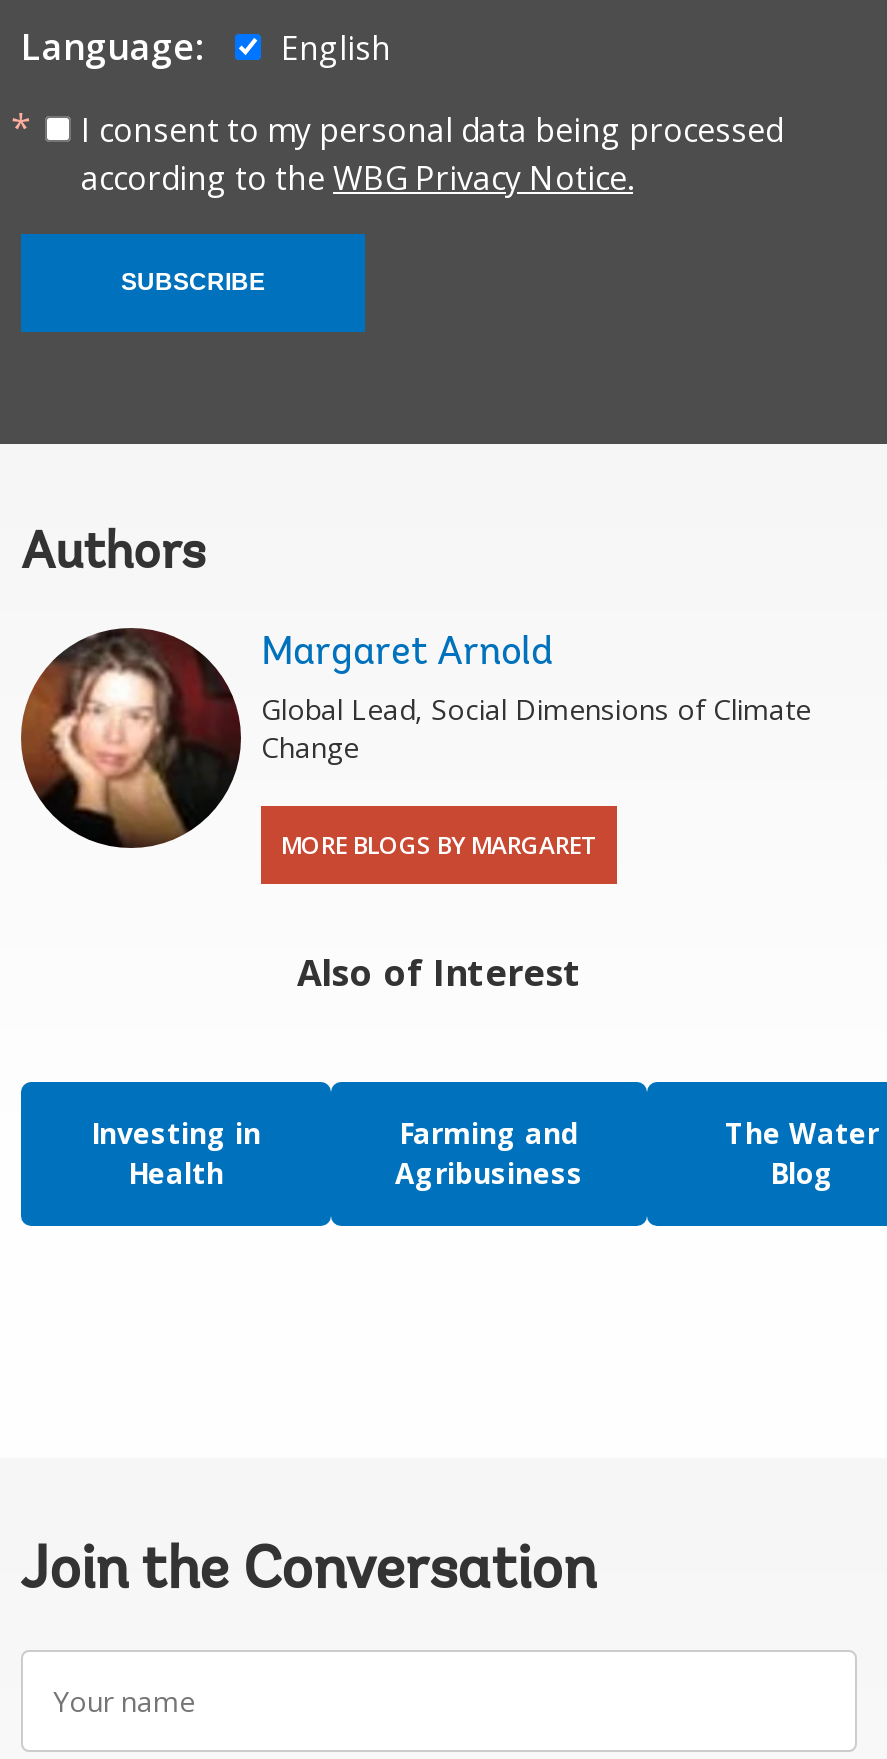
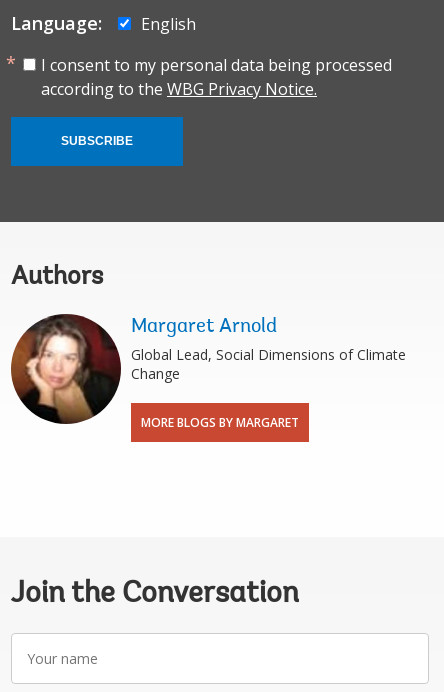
- [image]
- Also of Interest
- Investing in
- Health

- Farming and
- Agribusiness

- The Water
- Blog
